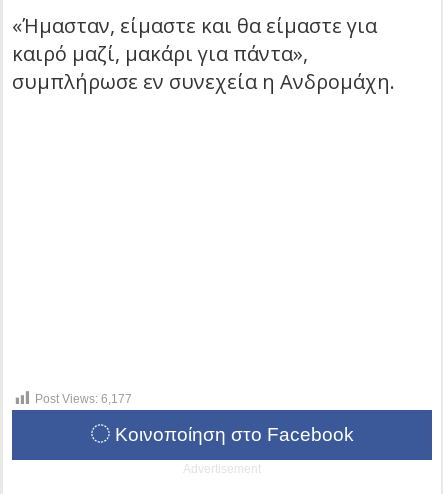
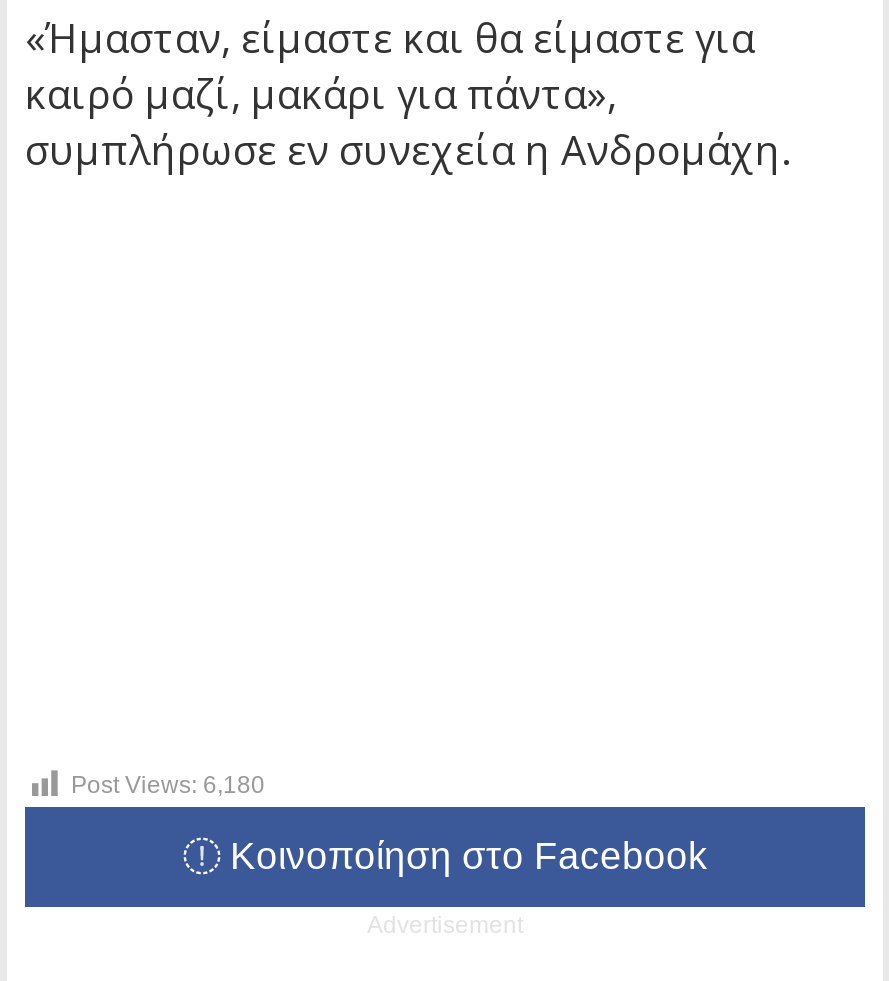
- Post Views: 6,177
+ Post Views: 6,180
